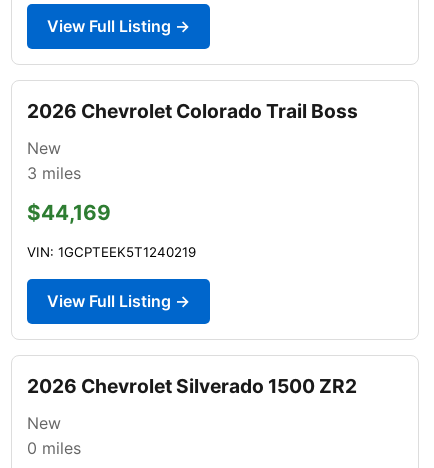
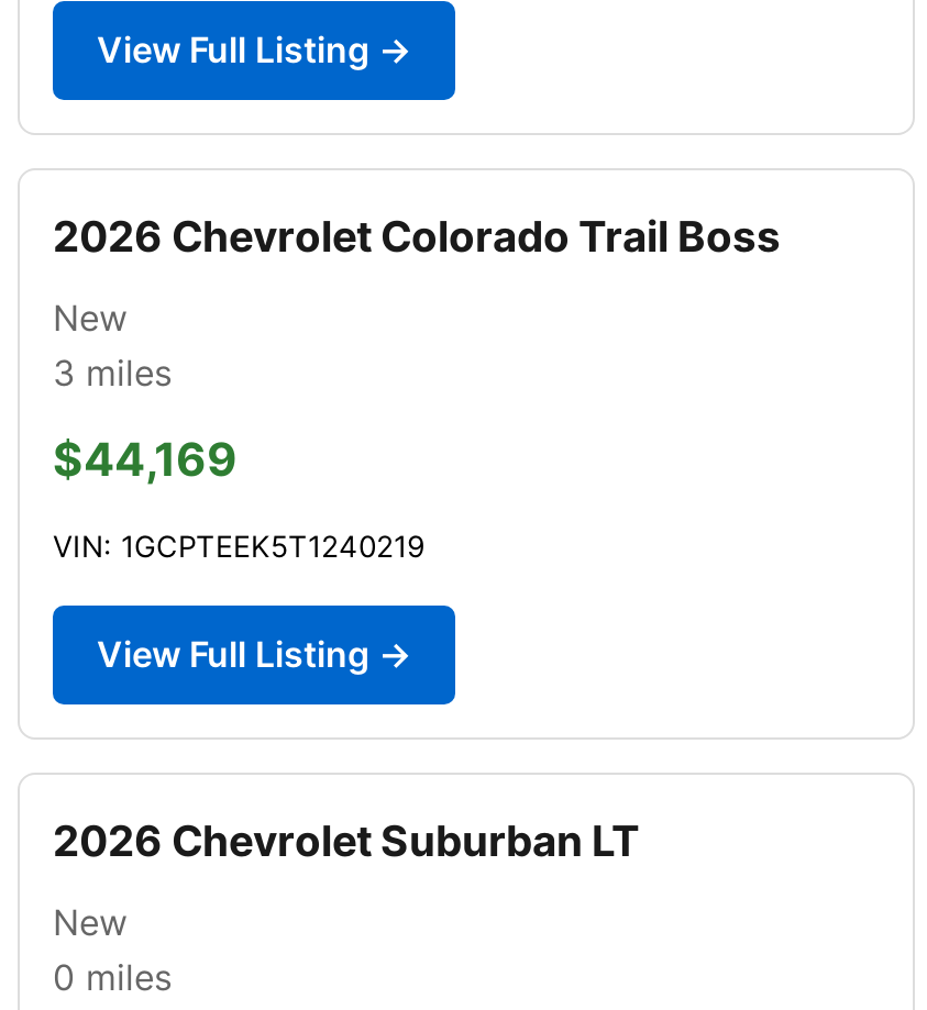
- 2026 Chevrolet Silverado 1500 ZR2
+ 2026 Chevrolet Suburban LT
